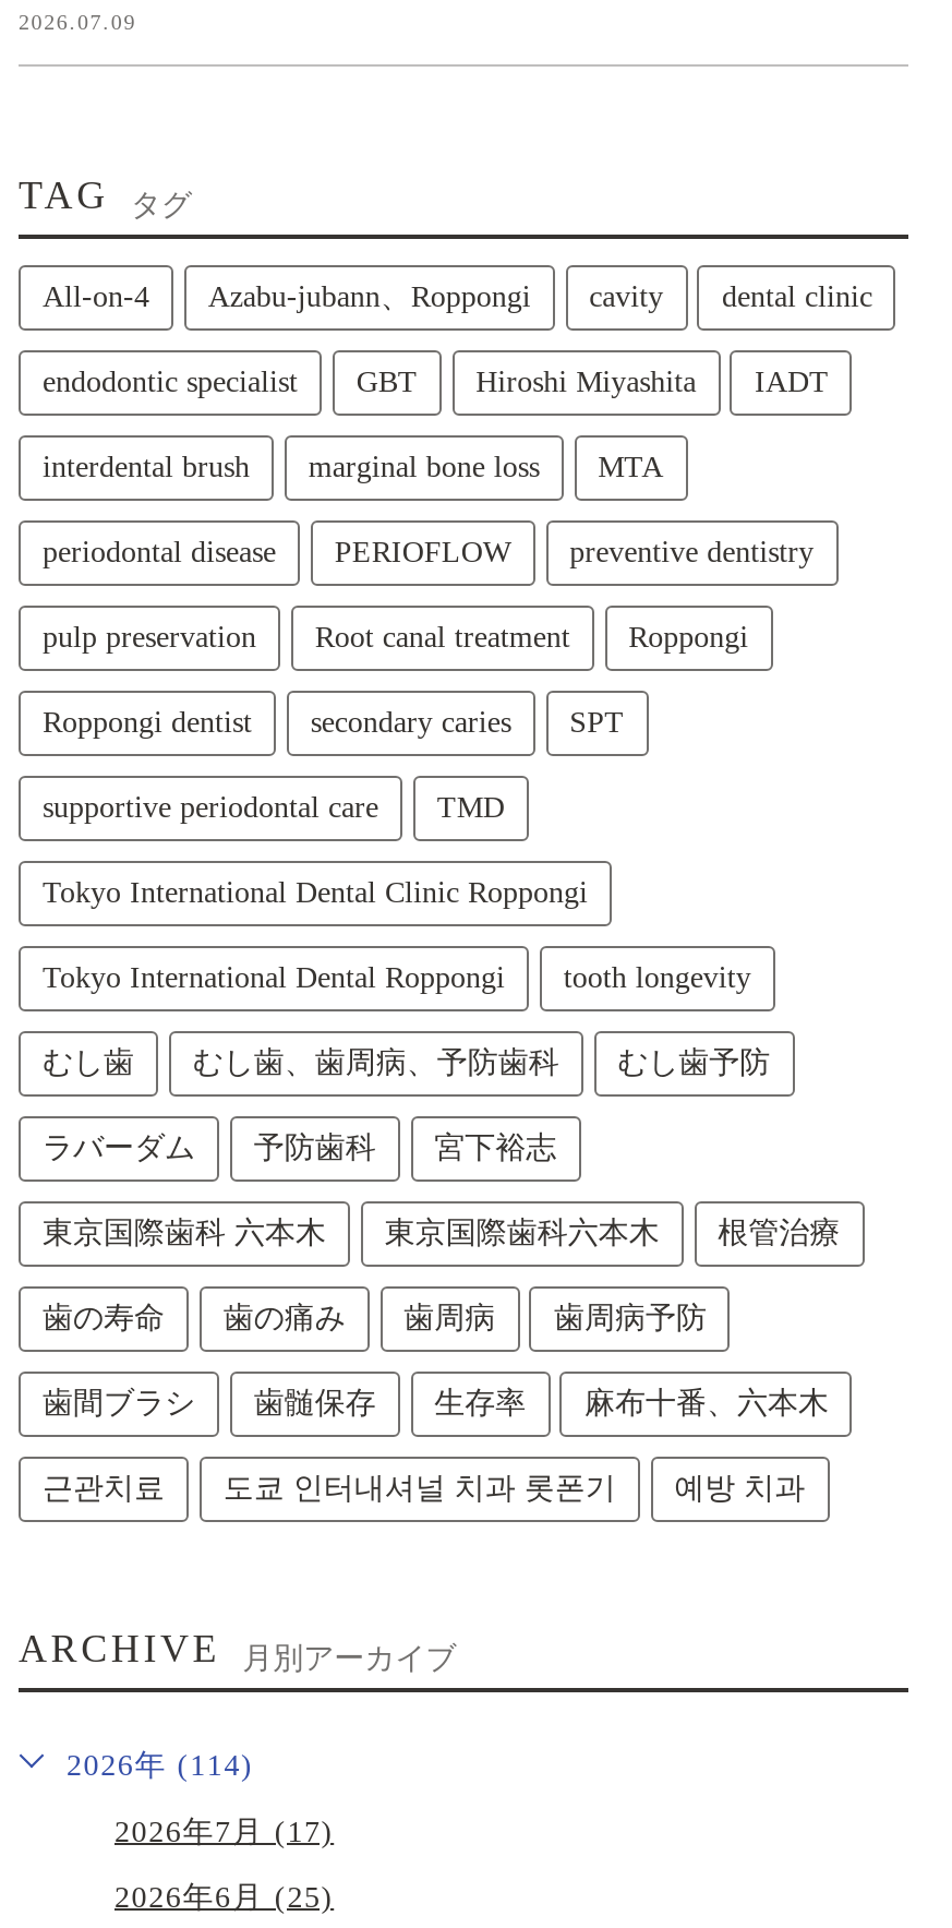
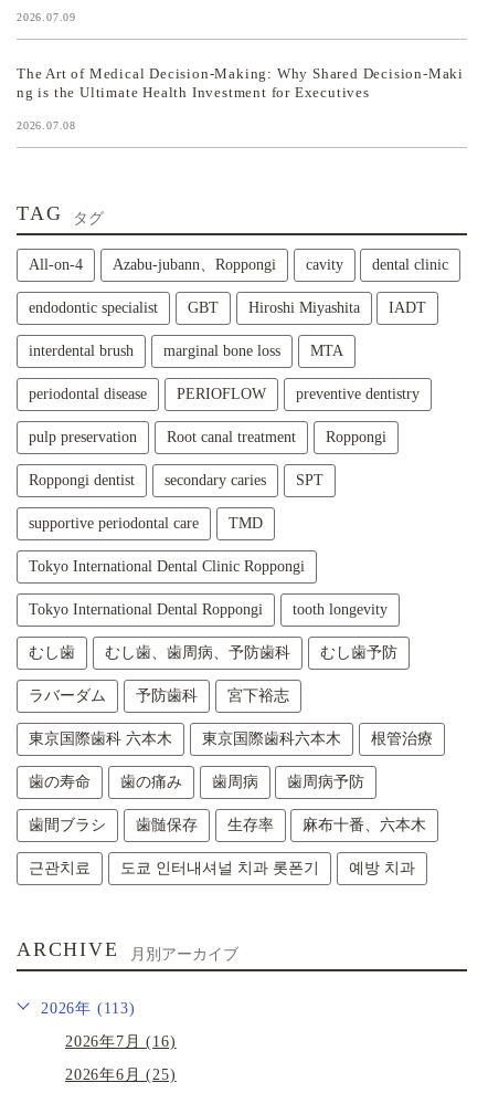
+ The Art of Medical Decision-Making: Why Shared Decision-Maki
+ ng is the Ultimate Health Investment for Executives
+ 2026.07.08

- 2026年 (114)
+ 2026年 (113)

- 2026年7月 (17)
+ 2026年7月 (16)
